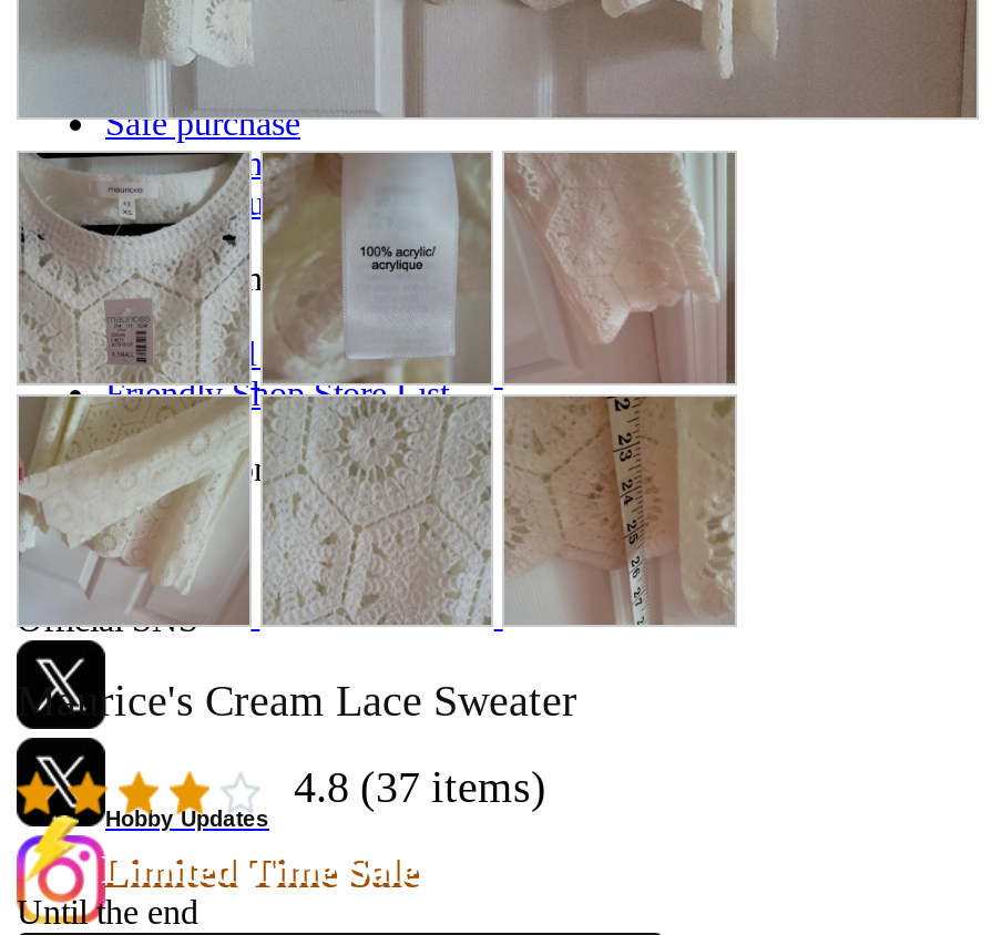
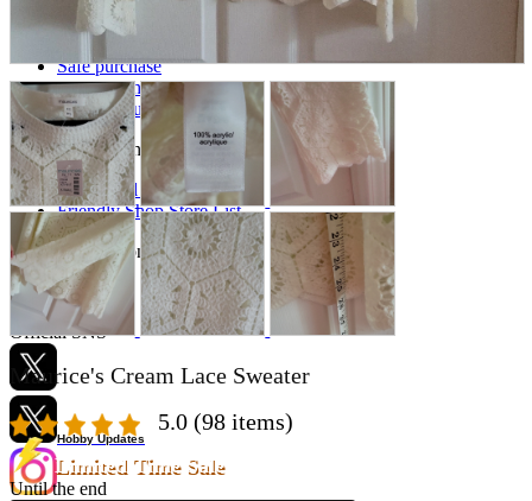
- 4.8 (37 items)
+ 5.0 (98 items)
